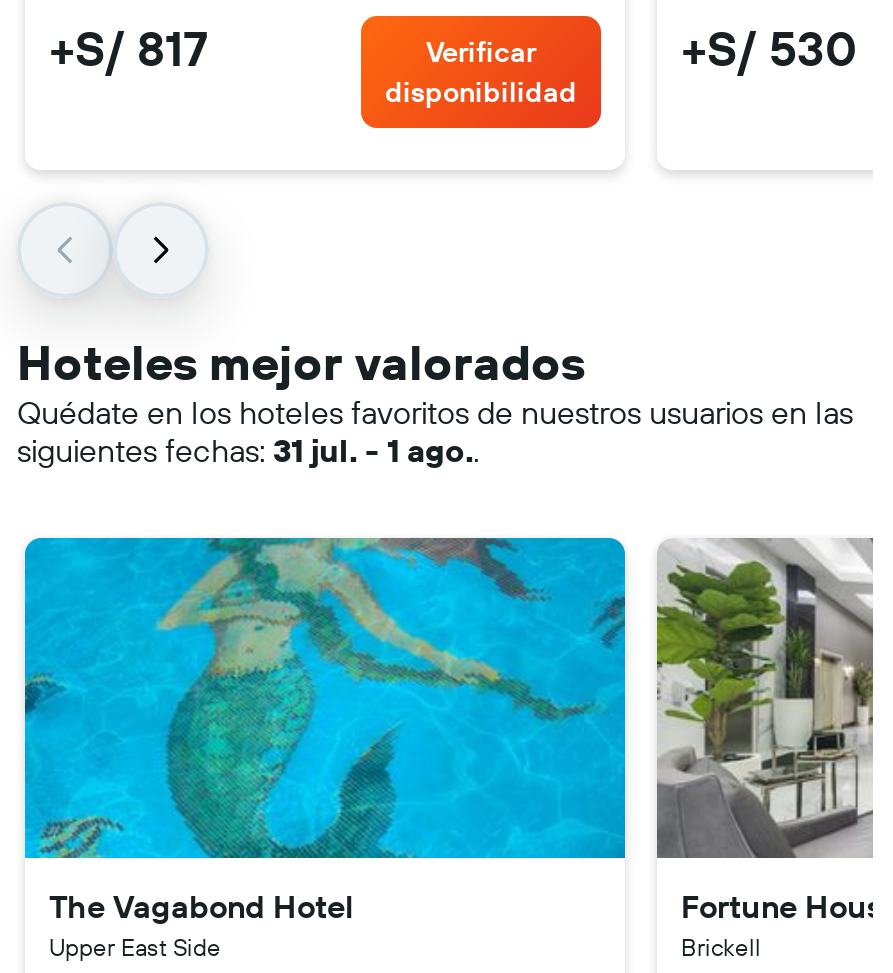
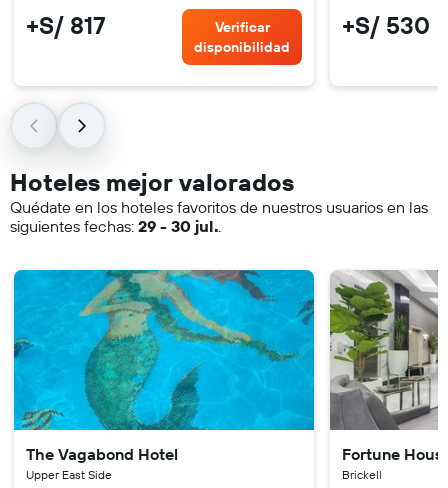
- siguientes fechas: 31 jul. - 1 ago..
+ siguientes fechas: 29 - 30 jul..
